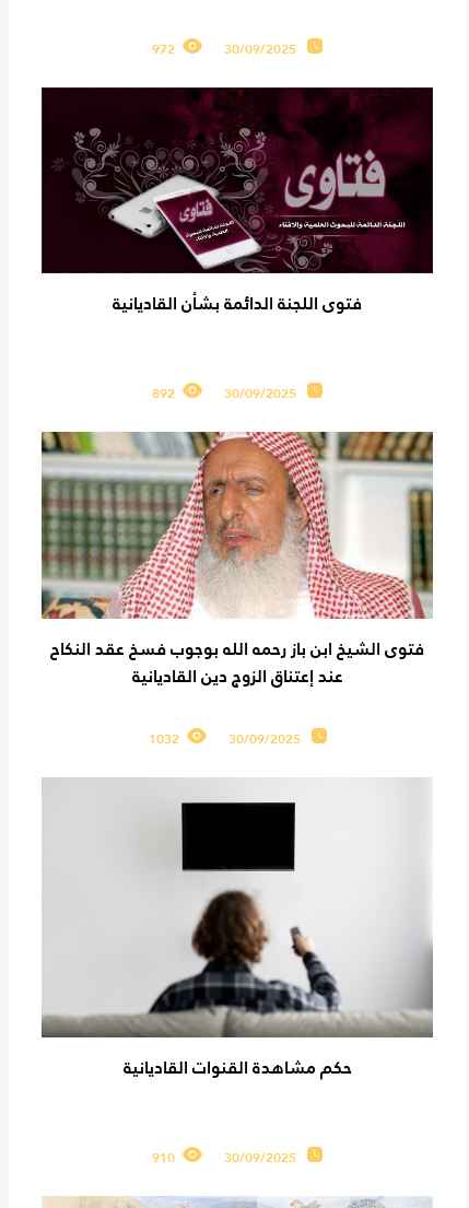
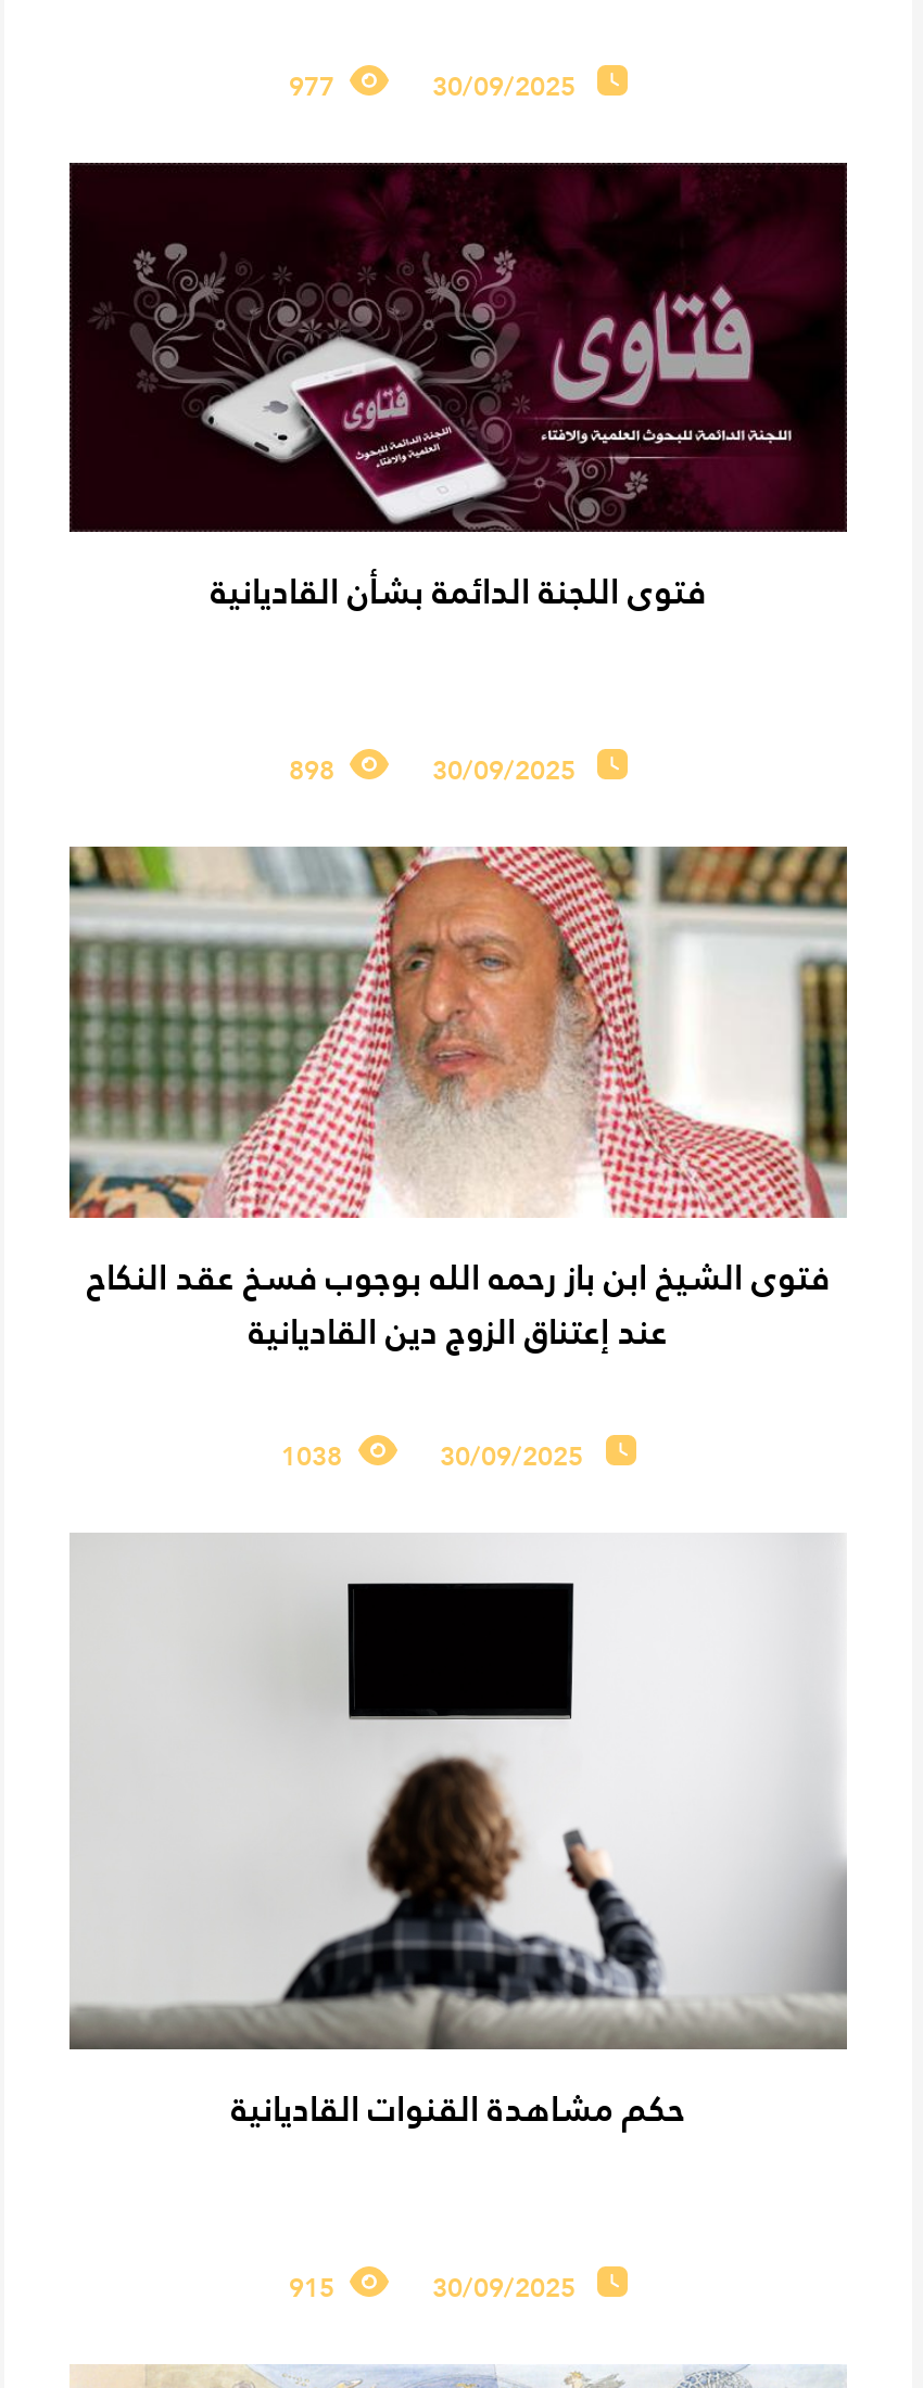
- 972
+ 977

- 892
+ 898

- 1032
+ 1038

- 910
+ 915
